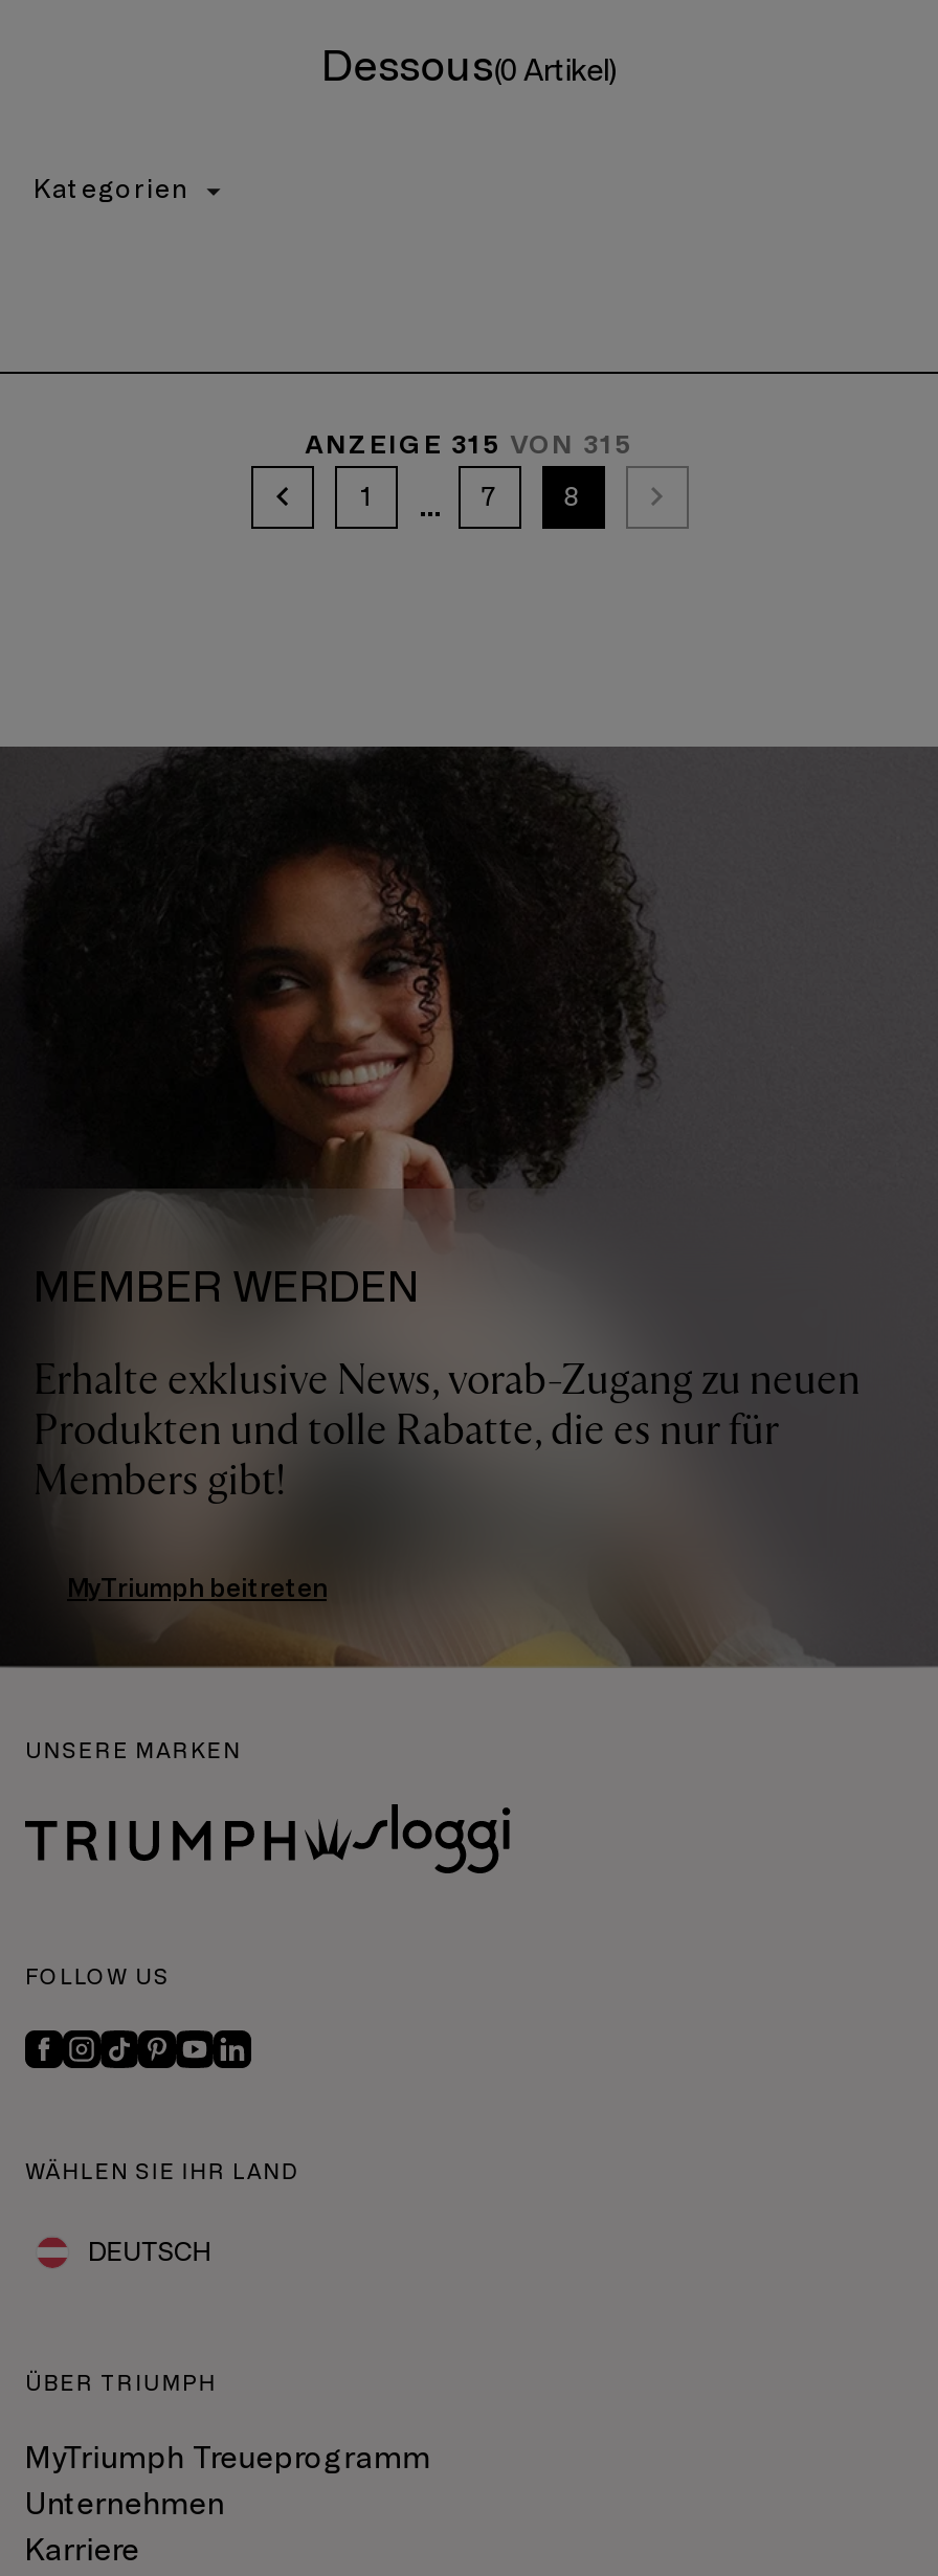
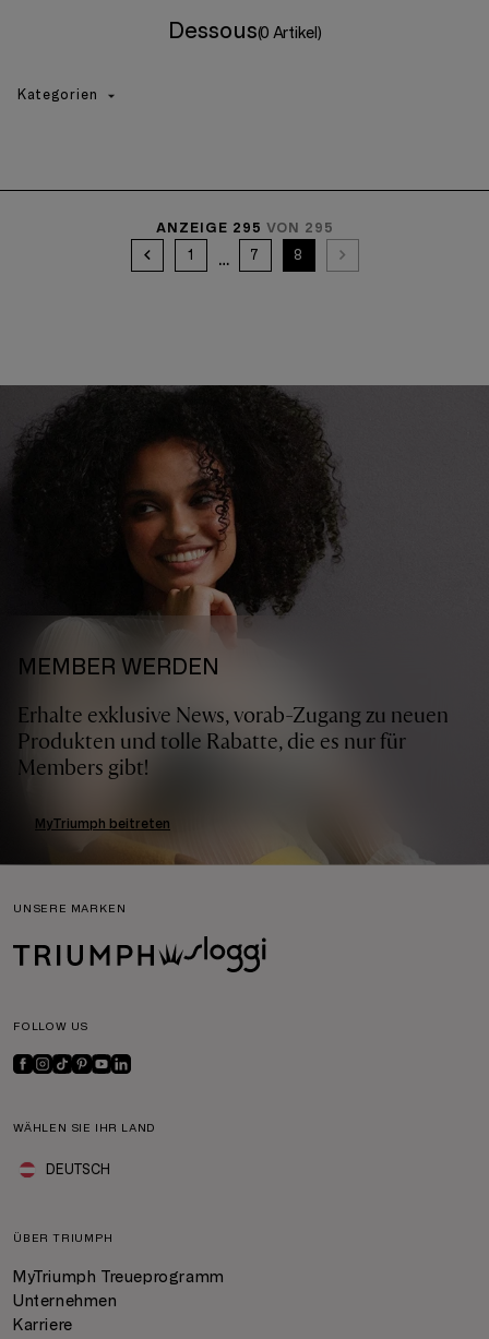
- ANZEIGE 315 VON 315
+ ANZEIGE 295 VON 295
